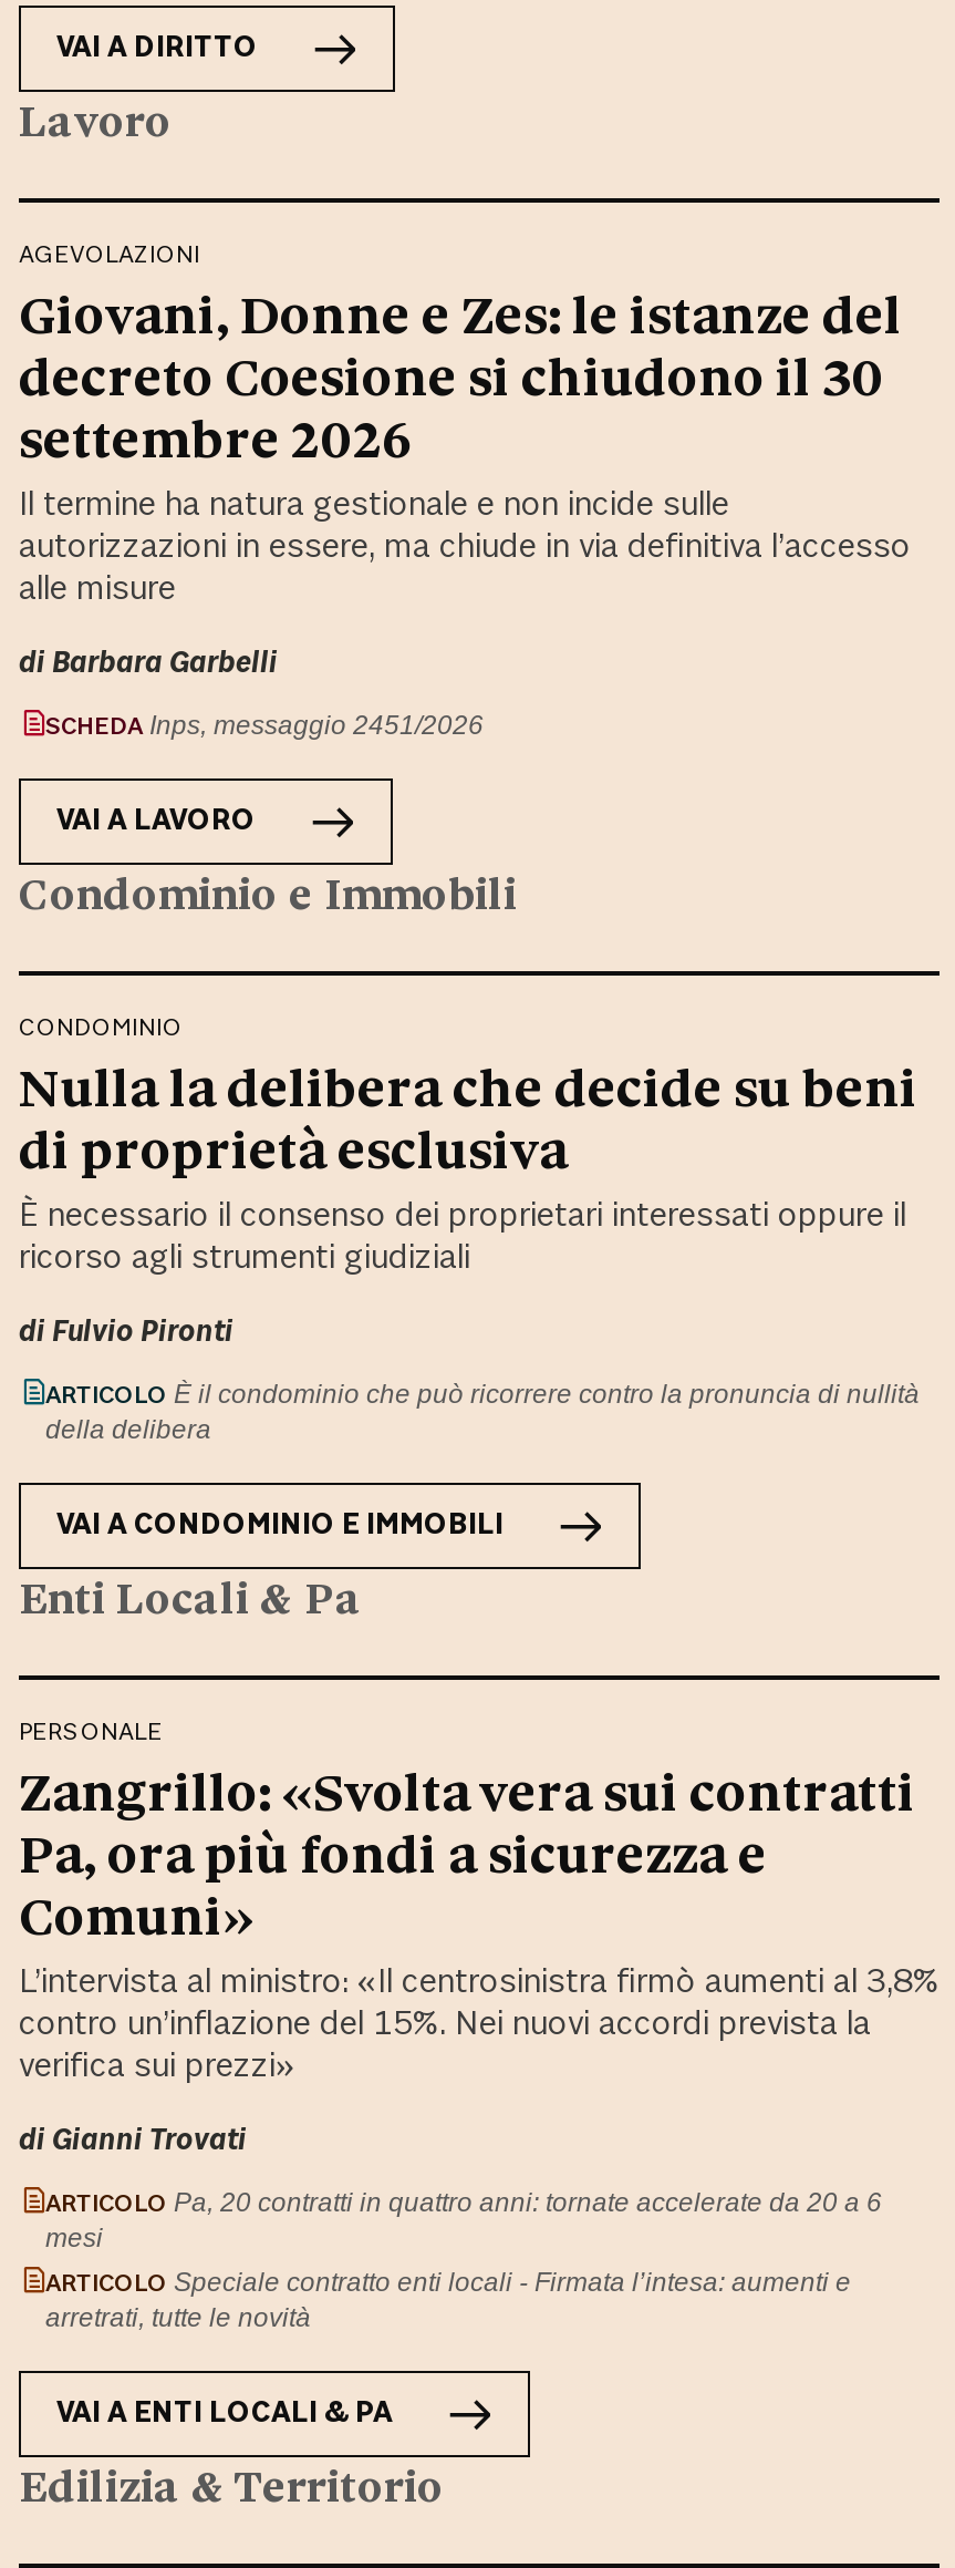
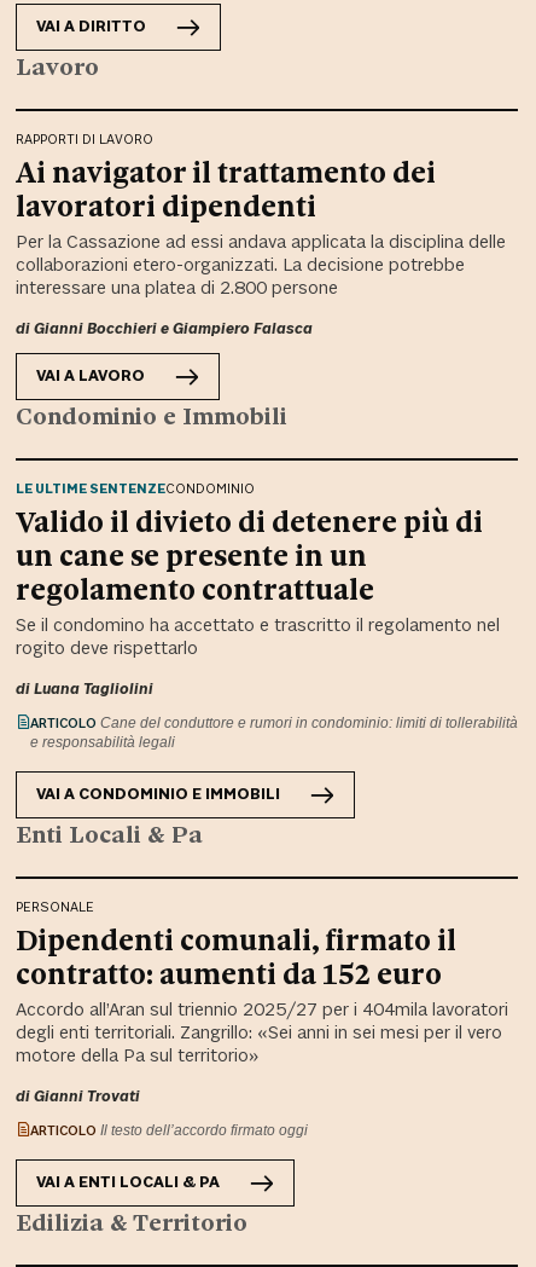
- AGEVOLAZIONI
- Giovani, Donne e Zes: le istanze del
- decreto Coesione si chiudono il 30
- settembre 2026
- Il termine ha natura gestionale e non incide sulle
- autorizzazioni in essere, ma chiude in via definitiva l’accesso
- alle misure
- di Barbara Garbelli
- SCHEDA Inps, messaggio 2451/2026
+ RAPPORTI DI LAVORO
+ Ai navigator il trattamento dei
+ lavoratori dipendenti
+ Per la Cassazione ad essi andava applicata la disciplina delle
+ collaborazioni etero-organizzati. La decisione potrebbe
+ interessare una platea di 2.800 persone
+ di Gianni Bocchieri e Giampiero Falasca

- CONDOMINIO
- Nulla la delibera che decide su beni
- di proprietà esclusiva
- È necessario il consenso dei proprietari interessati oppure il
- ricorso agli strumenti giudiziali
+ LE ULTIME SENTENZECONDOMINIO
+ Valido il divieto di detenere più di
+ un cane se presente in un
+ regolamento contrattuale
+ Se il condomino ha accettato e trascritto il regolamento nel
+ rogito deve rispettarlo

- di Fulvio Pironti
+ di Luana Tagliolini

- ARTICOLO È il condominio che può ricorrere contro la pronuncia di nullità
- della delibera
+ ARTICOLO Cane del conduttore e rumori in condominio: limiti di tollerabilità
+ e responsabilità legali

- Zangrillo: «Svolta vera sui contratti
- Pa, ora più fondi a sicurezza e
- Comuni»
- L’intervista al ministro: «Il centrosinistra firmò aumenti al 3,8%
- contro un’inflazione del 15%. Nei nuovi accordi prevista la
- verifica sui prezzi»
+ Dipendenti comunali, firmato il
+ contratto: aumenti da 152 euro
+ Accordo all’Aran sul triennio 2025/27 per i 404mila lavoratori
+ degli enti territoriali. Zangrillo: «Sei anni in sei mesi per il vero
+ motore della Pa sul territorio»

- ARTICOLO Pa, 20 contratti in quattro anni: tornate accelerate da 20 a 6
- mesi
- ARTICOLO Speciale contratto enti locali - Firmata l’intesa: aumenti e
- arretrati, tutte le novità
+ ARTICOLO Il testo dell’accordo firmato oggi
